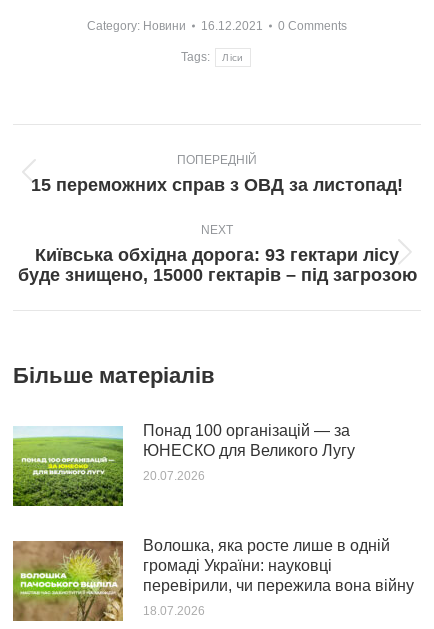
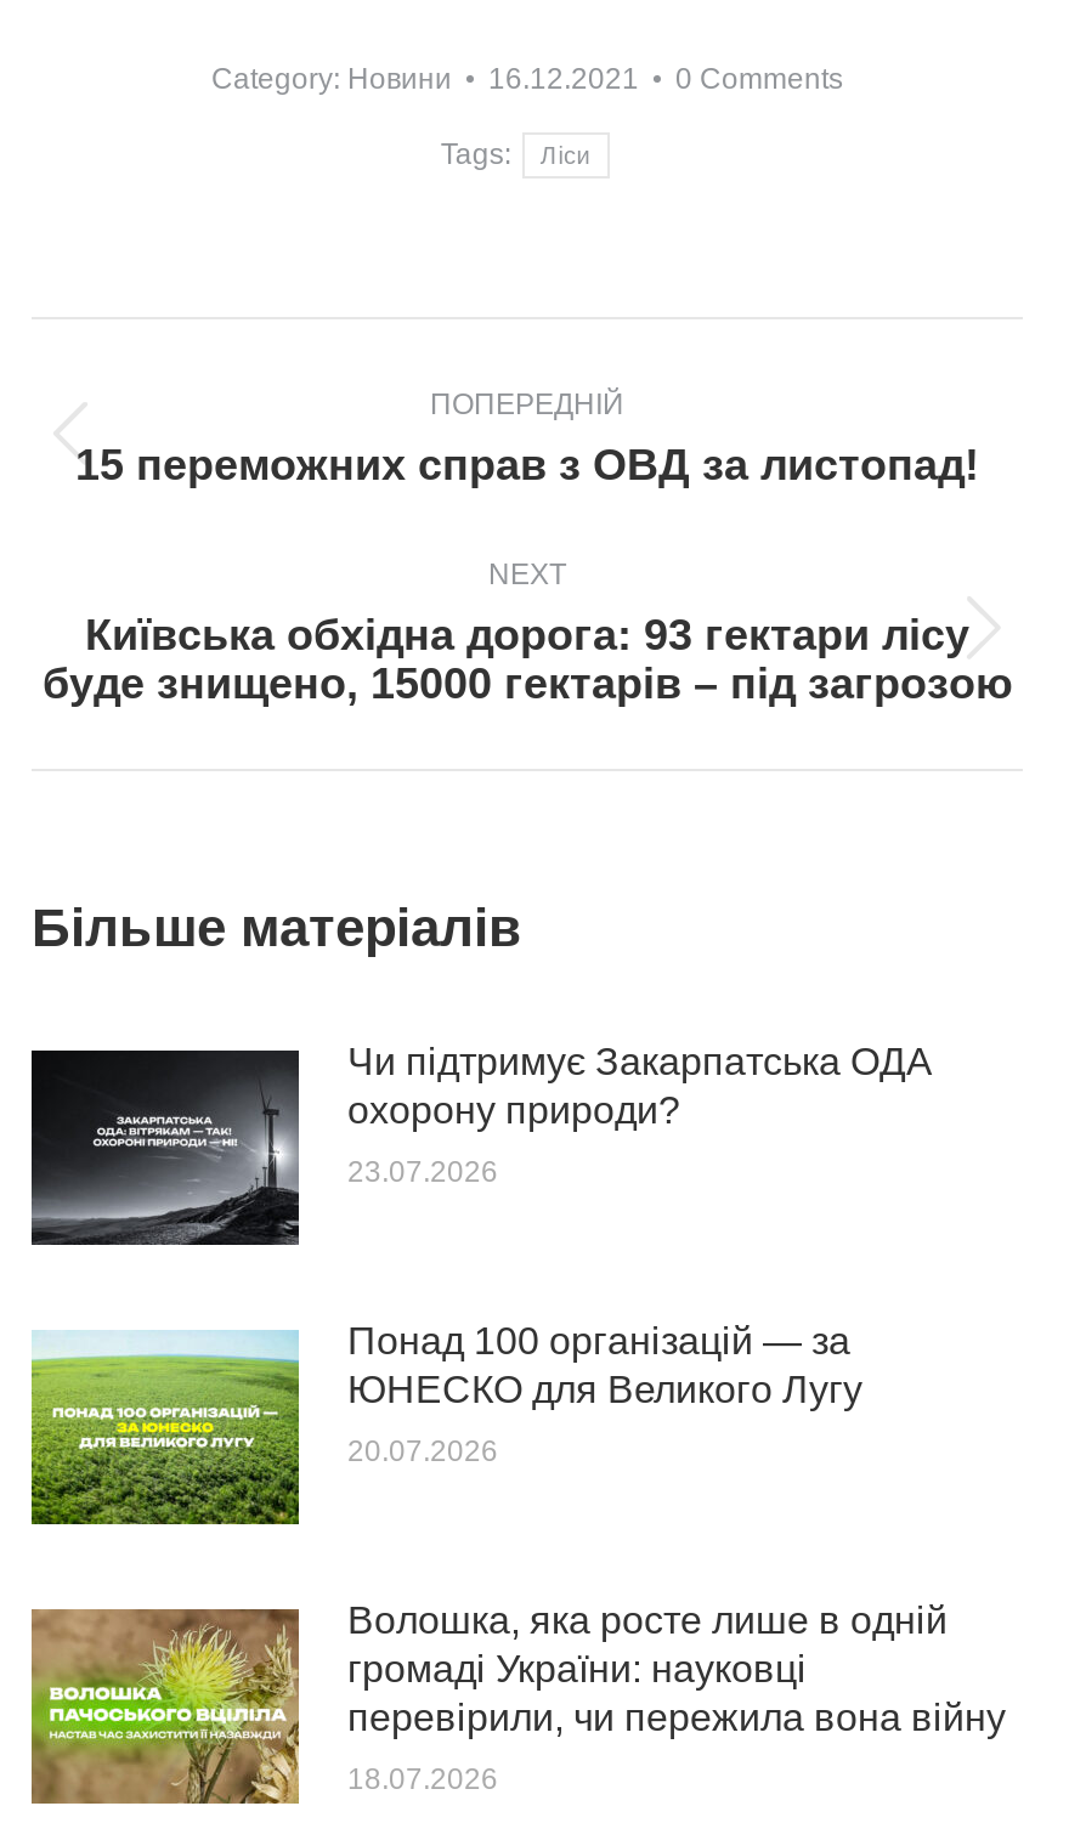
+ [image]
+ Чи підтримує Закарпатська ОДА
+ охорону природи?
+ 23.07.2026
